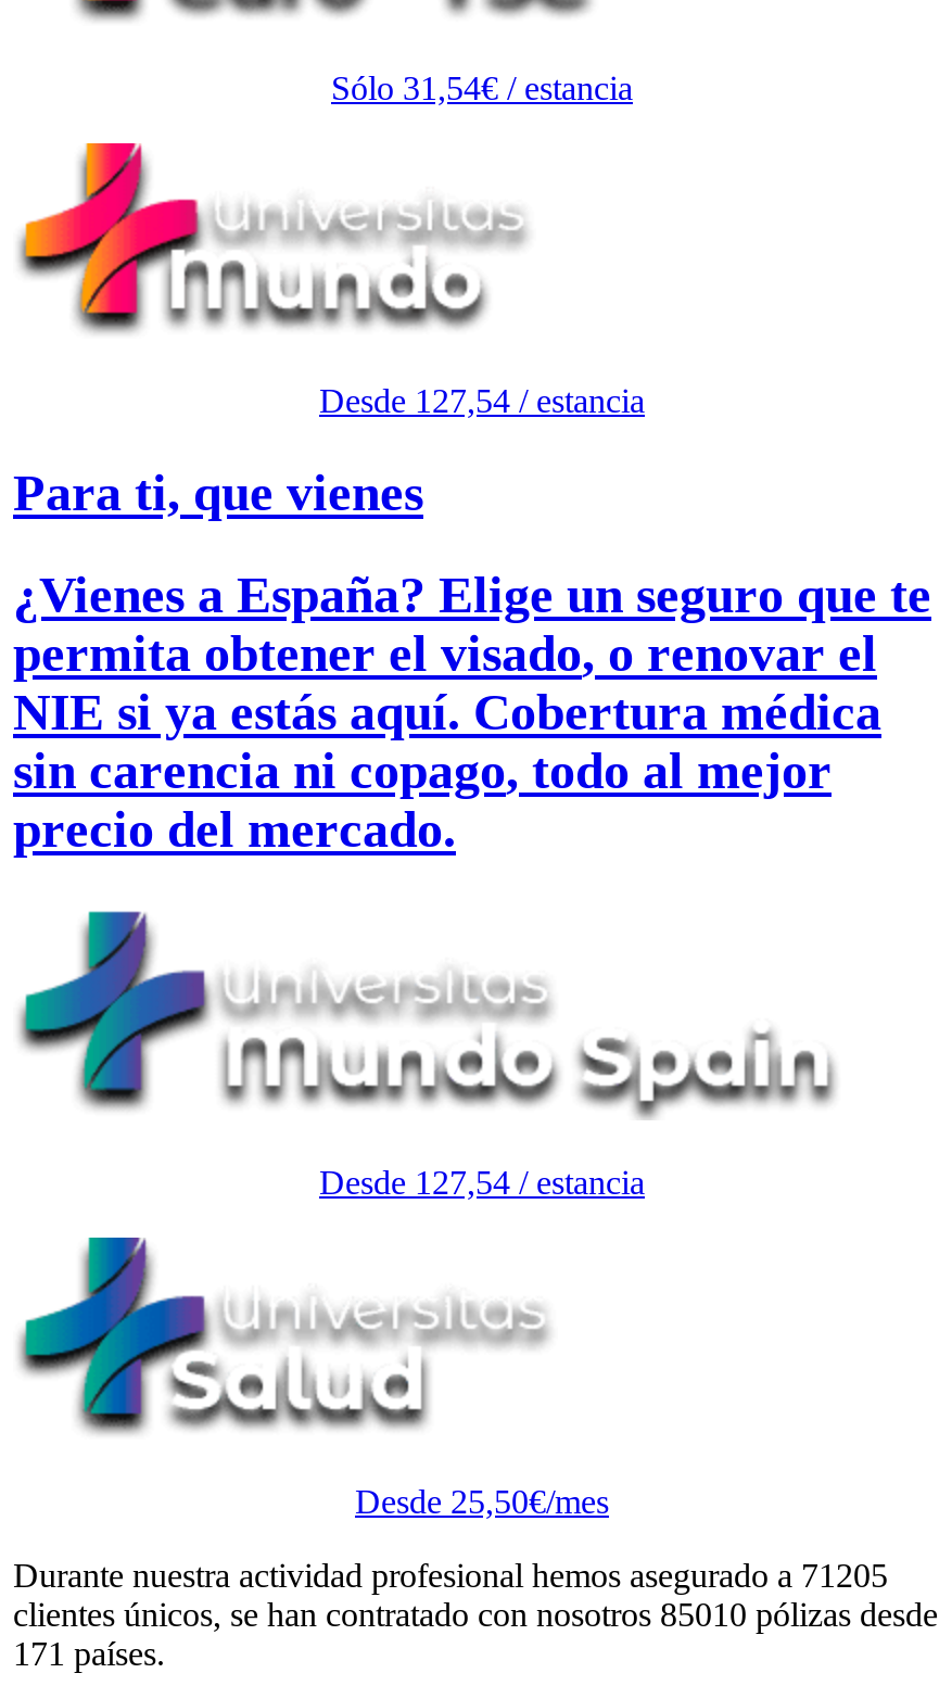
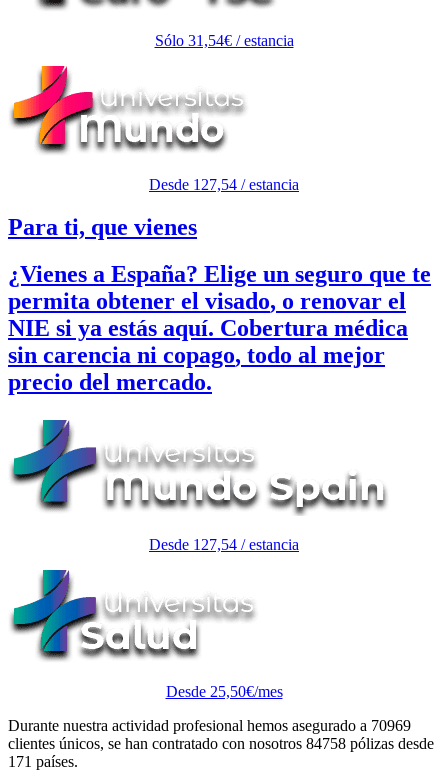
- Durante nuestra actividad profesional hemos asegurado a 71205
+ Durante nuestra actividad profesional hemos asegurado a 70969

- clientes únicos, se han contratado con nosotros 85010 pólizas desde
+ clientes únicos, se han contratado con nosotros 84758 pólizas desde
